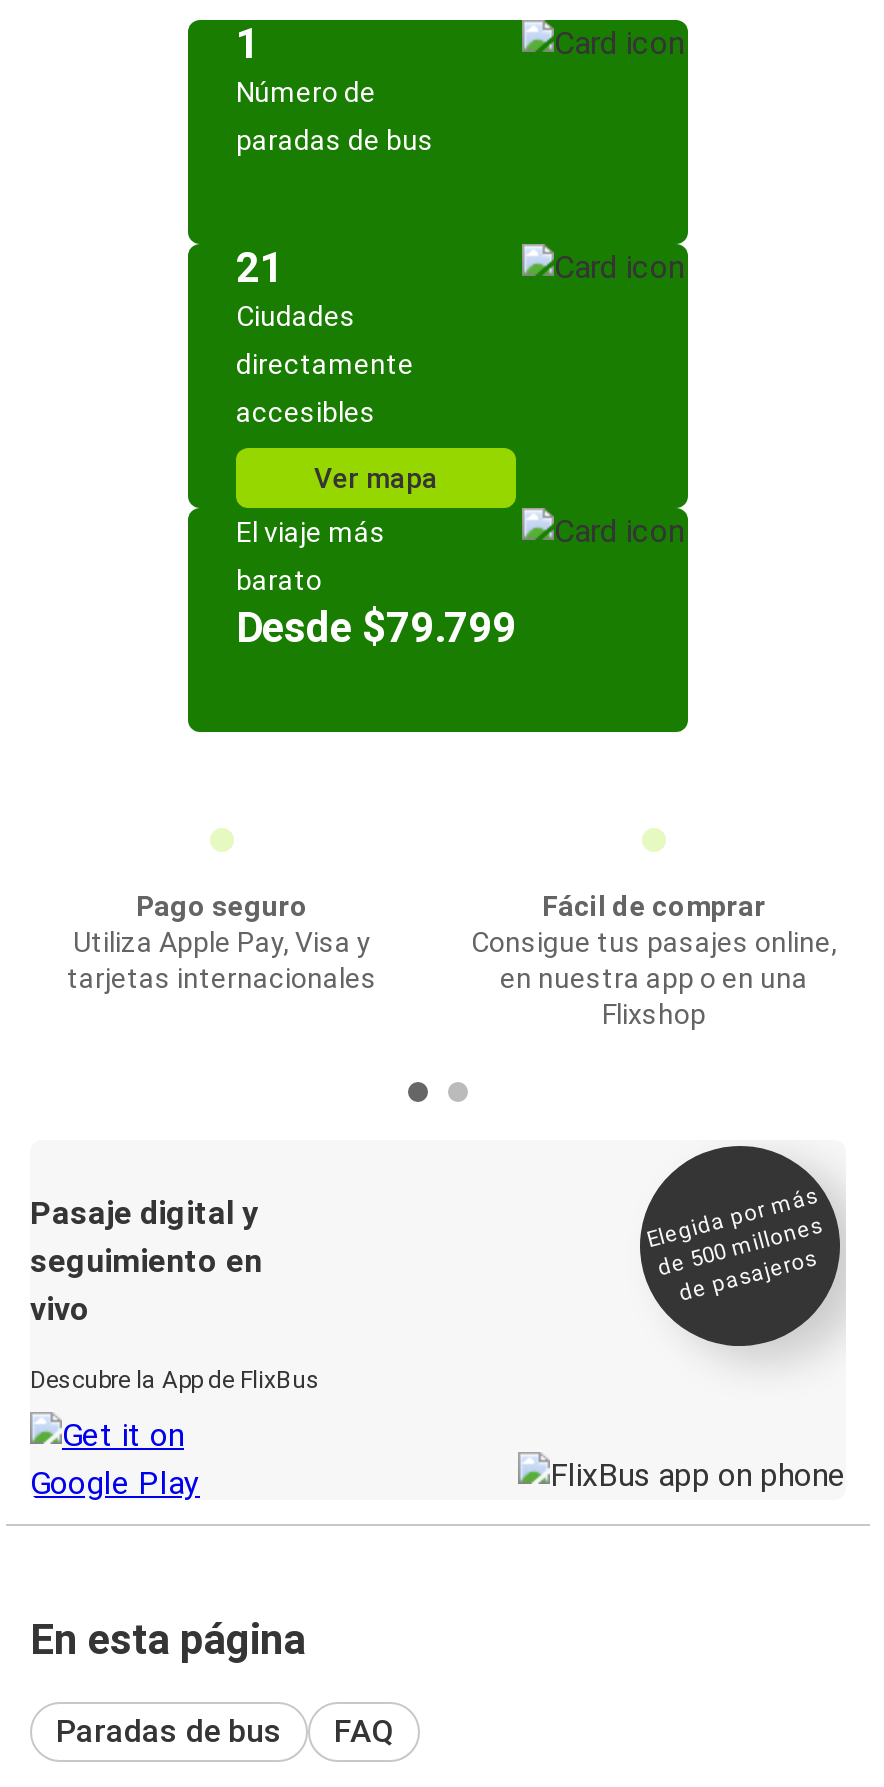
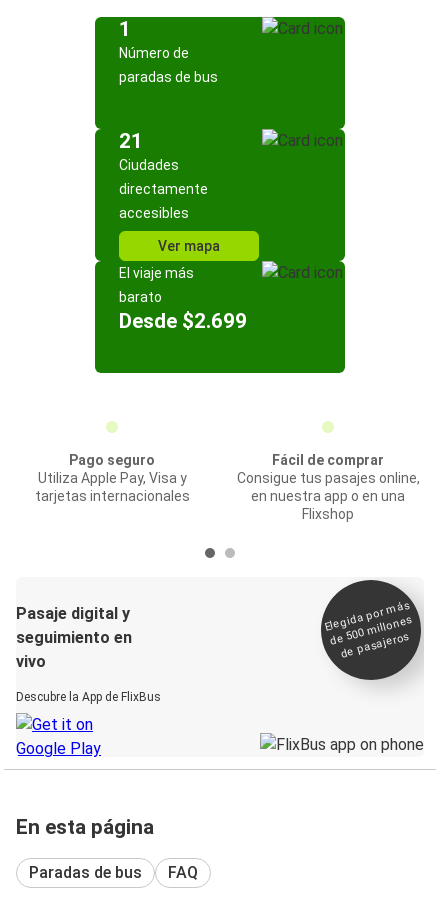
- Desde $79.799
+ Desde $2.699
